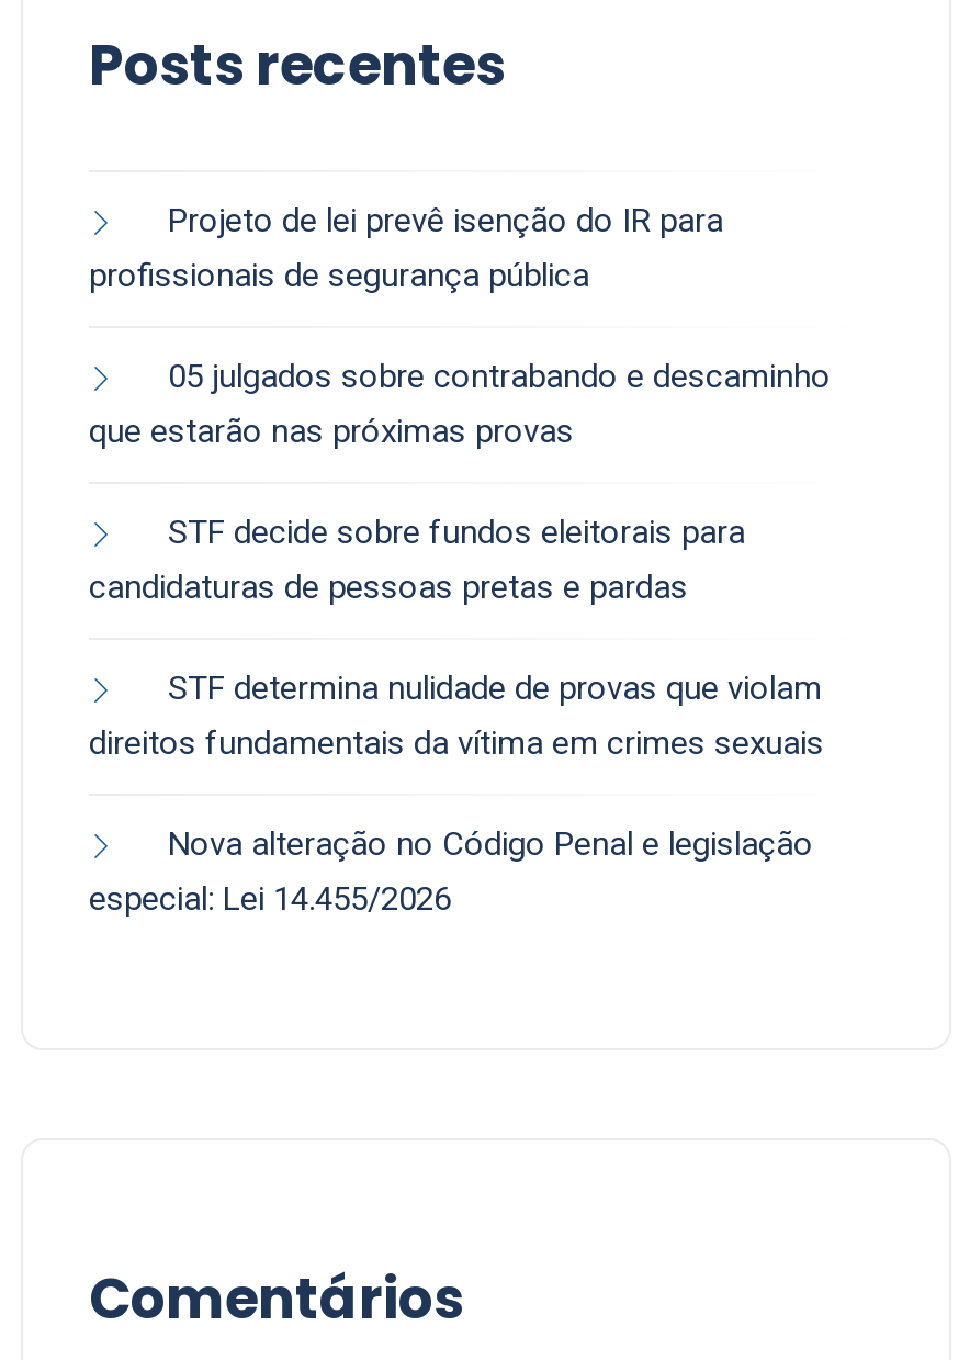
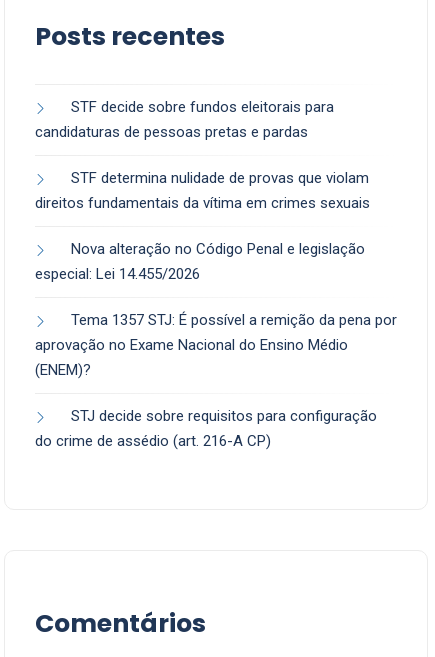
- Projeto de lei prevê isenção do IR para
- profissionais de segurança pública
- 05 julgados sobre contrabando e descaminho
- que estarão nas próximas provas

moved up: STF decide sobre fundos eleitorais para | candidaturas de pessoas pretas e pardas | STF determina nulidade de provas que violam | direitos fundamentais da vítima em crimes sexuais | Nova alteração no Código Penal e legislação | especial: Lei 14.455/2026

+ Tema 1357 STJ: É possível a remição da pena por
+ aprovação no Exame Nacional do Ensino Médio
+ (ENEM)?
+ STJ decide sobre requisitos para configuração
+ do crime de assédio (art. 216-A CP)
